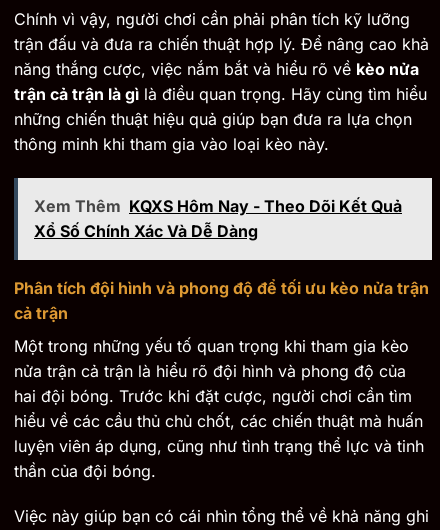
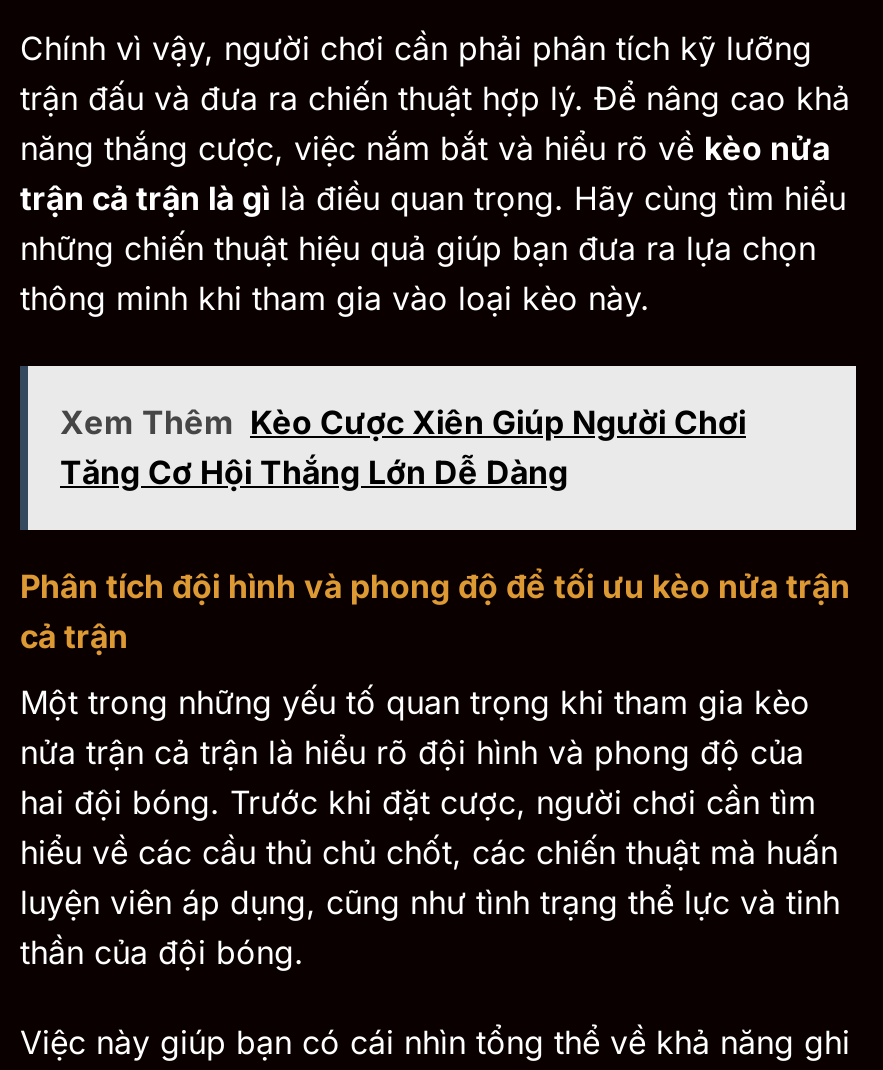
- Xem Thêm KQXS Hôm Nay - Theo Dõi Kết Quả
- Xổ Số Chính Xác Và Dễ Dàng
+ Xem Thêm Kèo Cược Xiên Giúp Người Chơi
+ Tăng Cơ Hội Thắng Lớn Dễ Dàng
